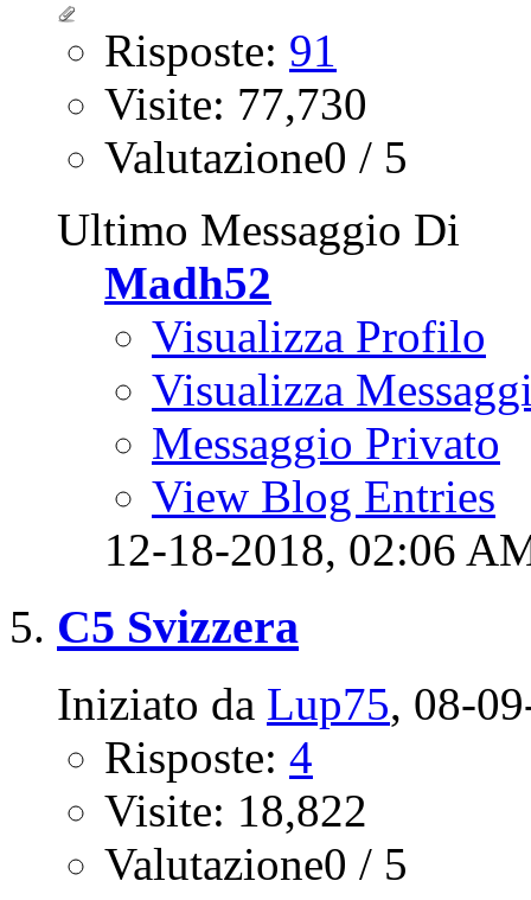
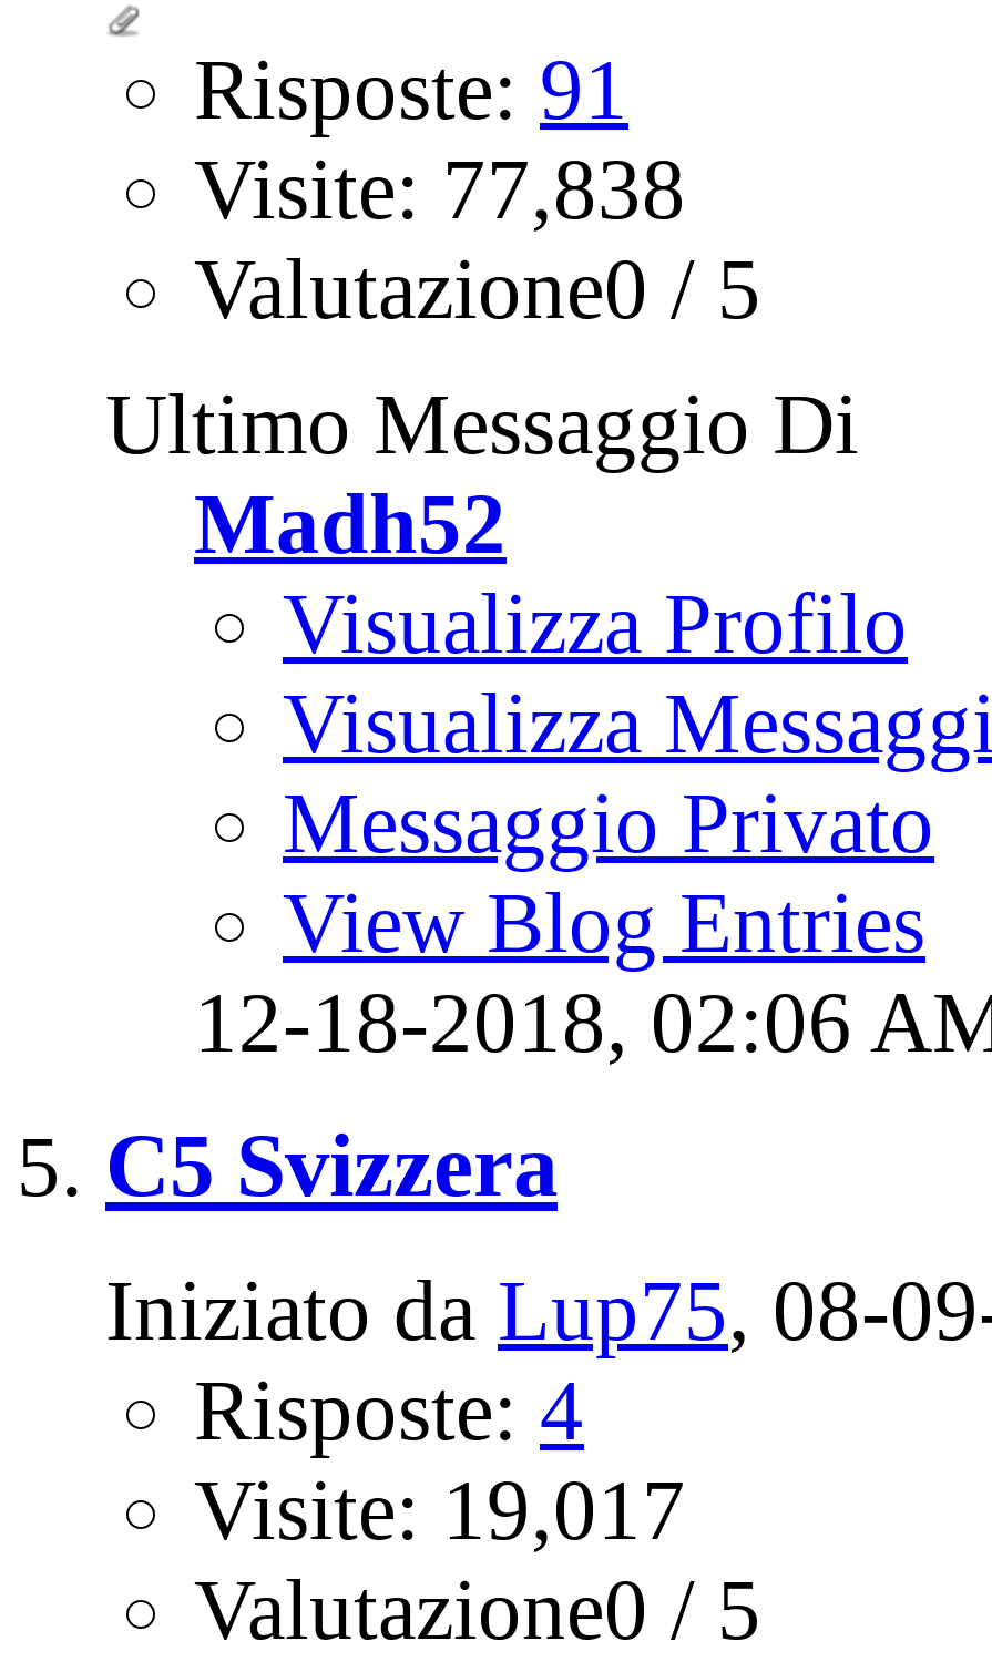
- Visite: 77,730
+ Visite: 77,838

- Visite: 18,822
+ Visite: 19,017
